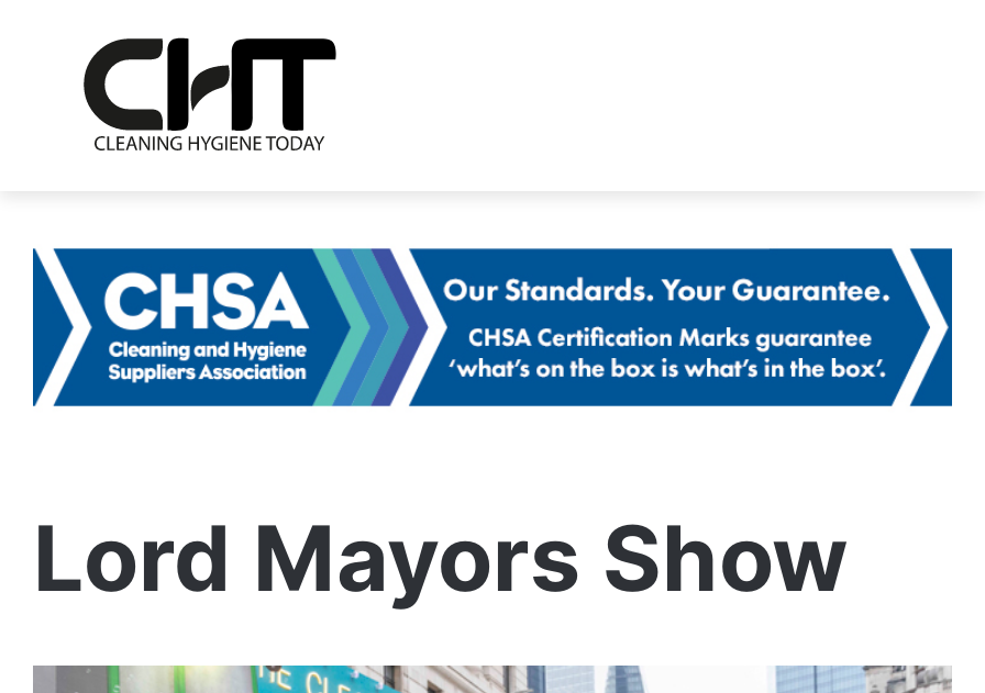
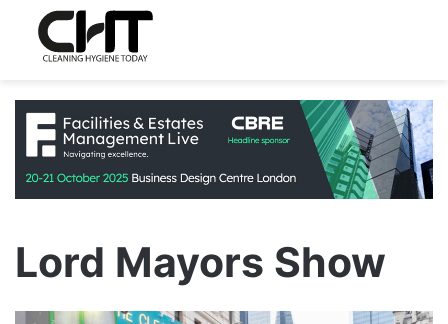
- [image]
+ [image]
